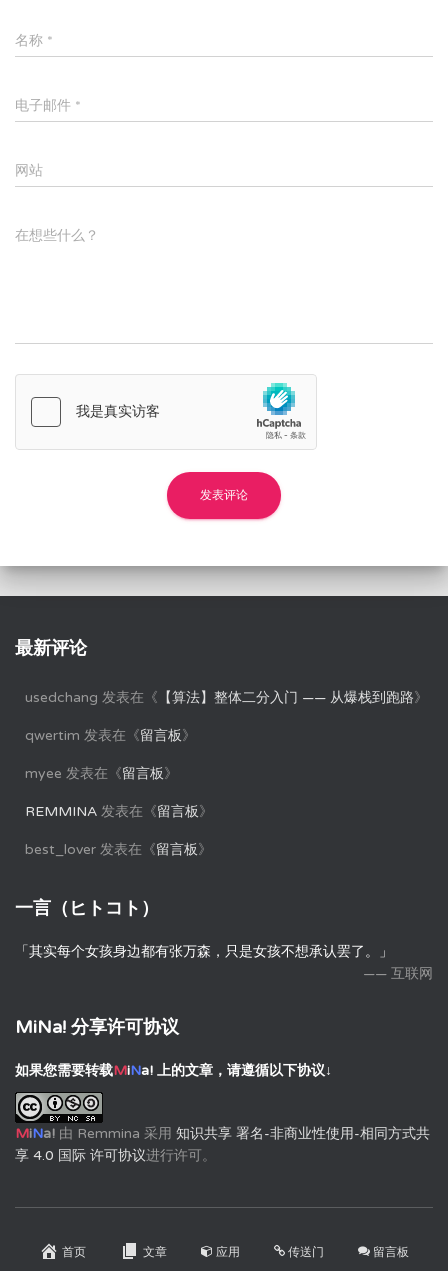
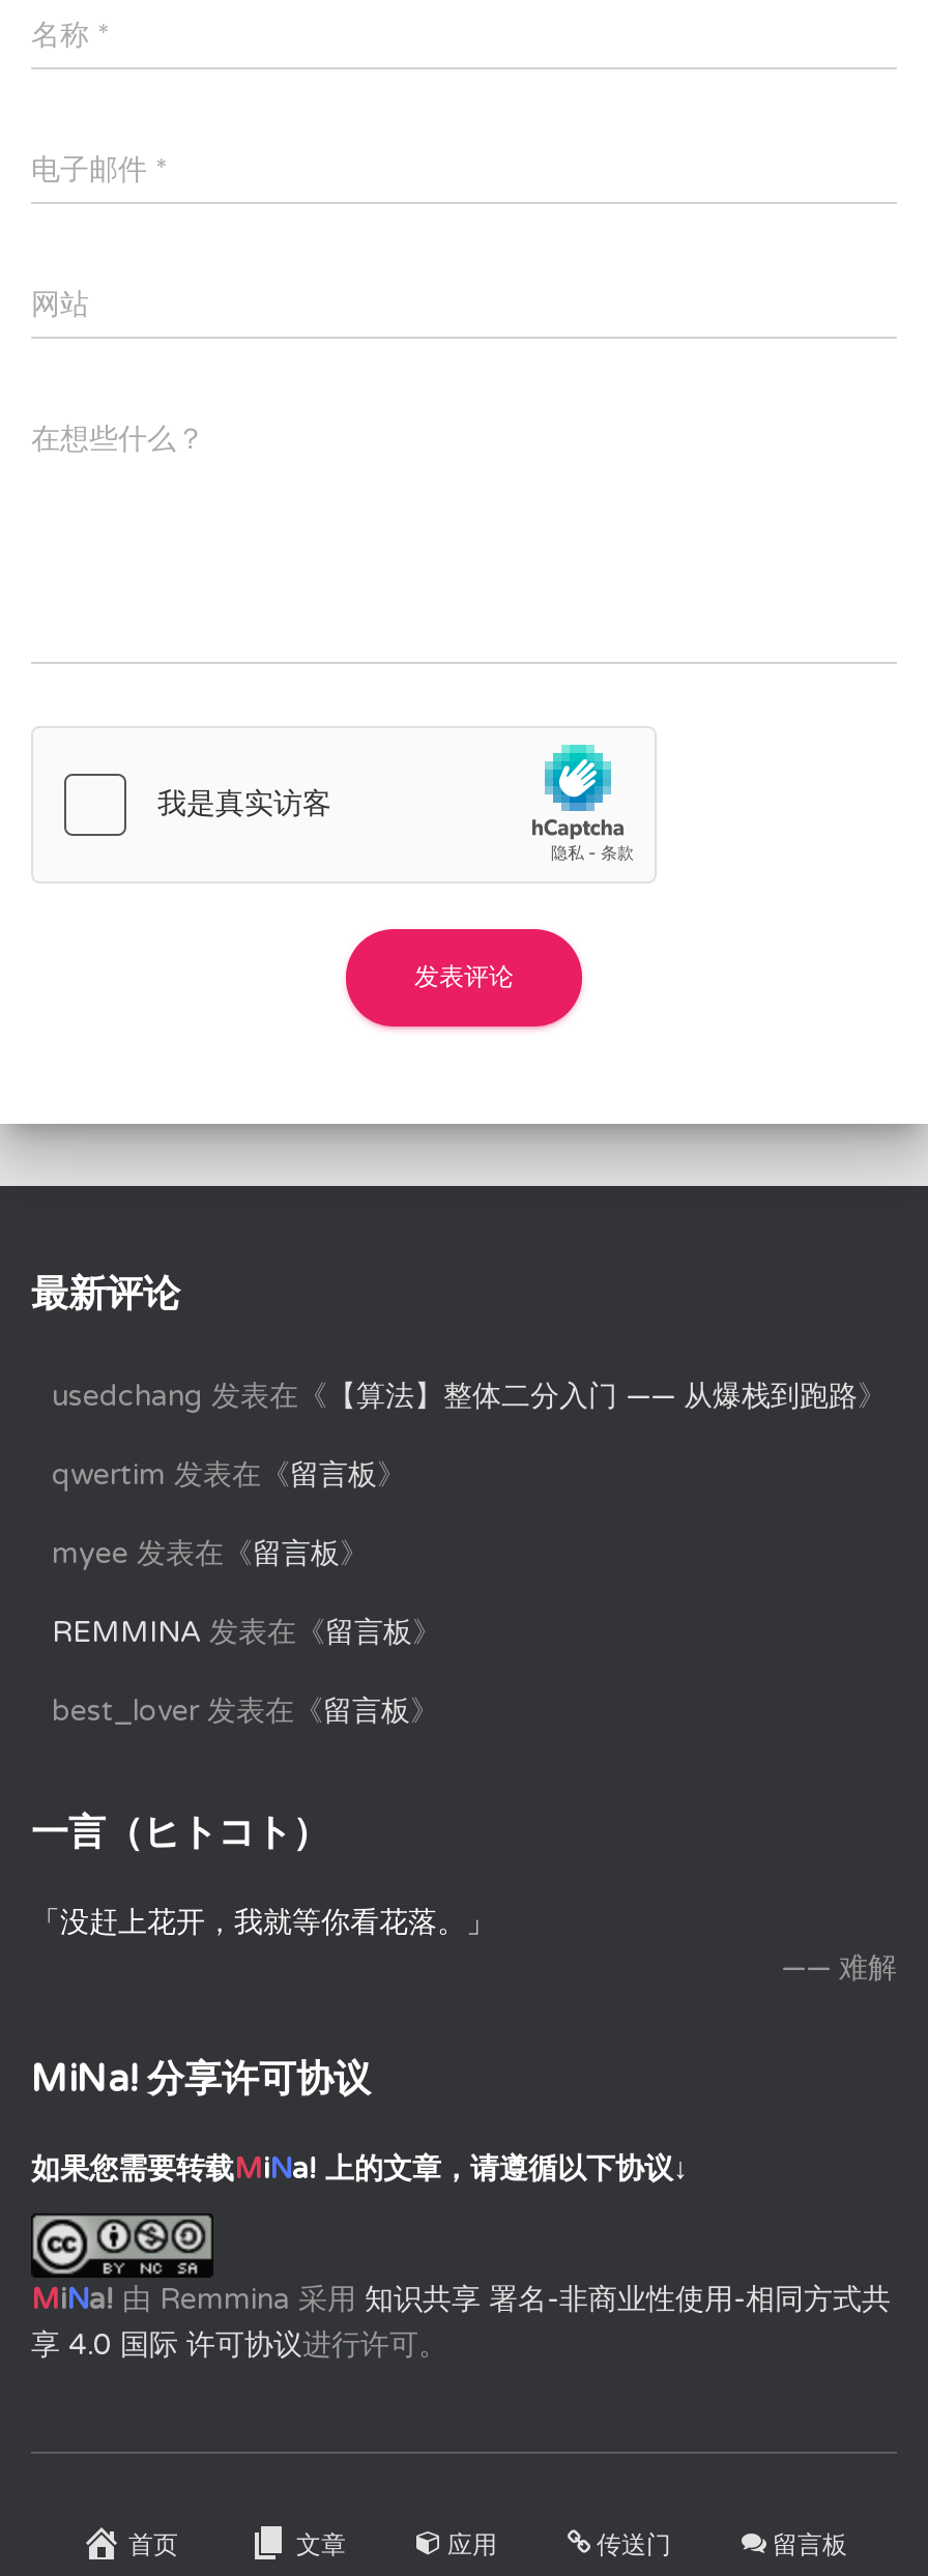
- 「其实每个女孩身边都有张万森，只是女孩不想承认罢了。」
- —— 互联网
+ 「没赶上花开，我就等你看花落。」
+ —— 难解
